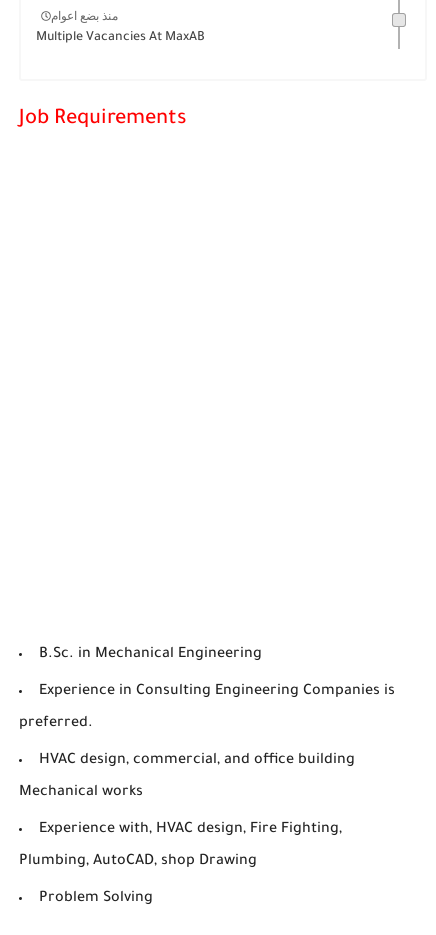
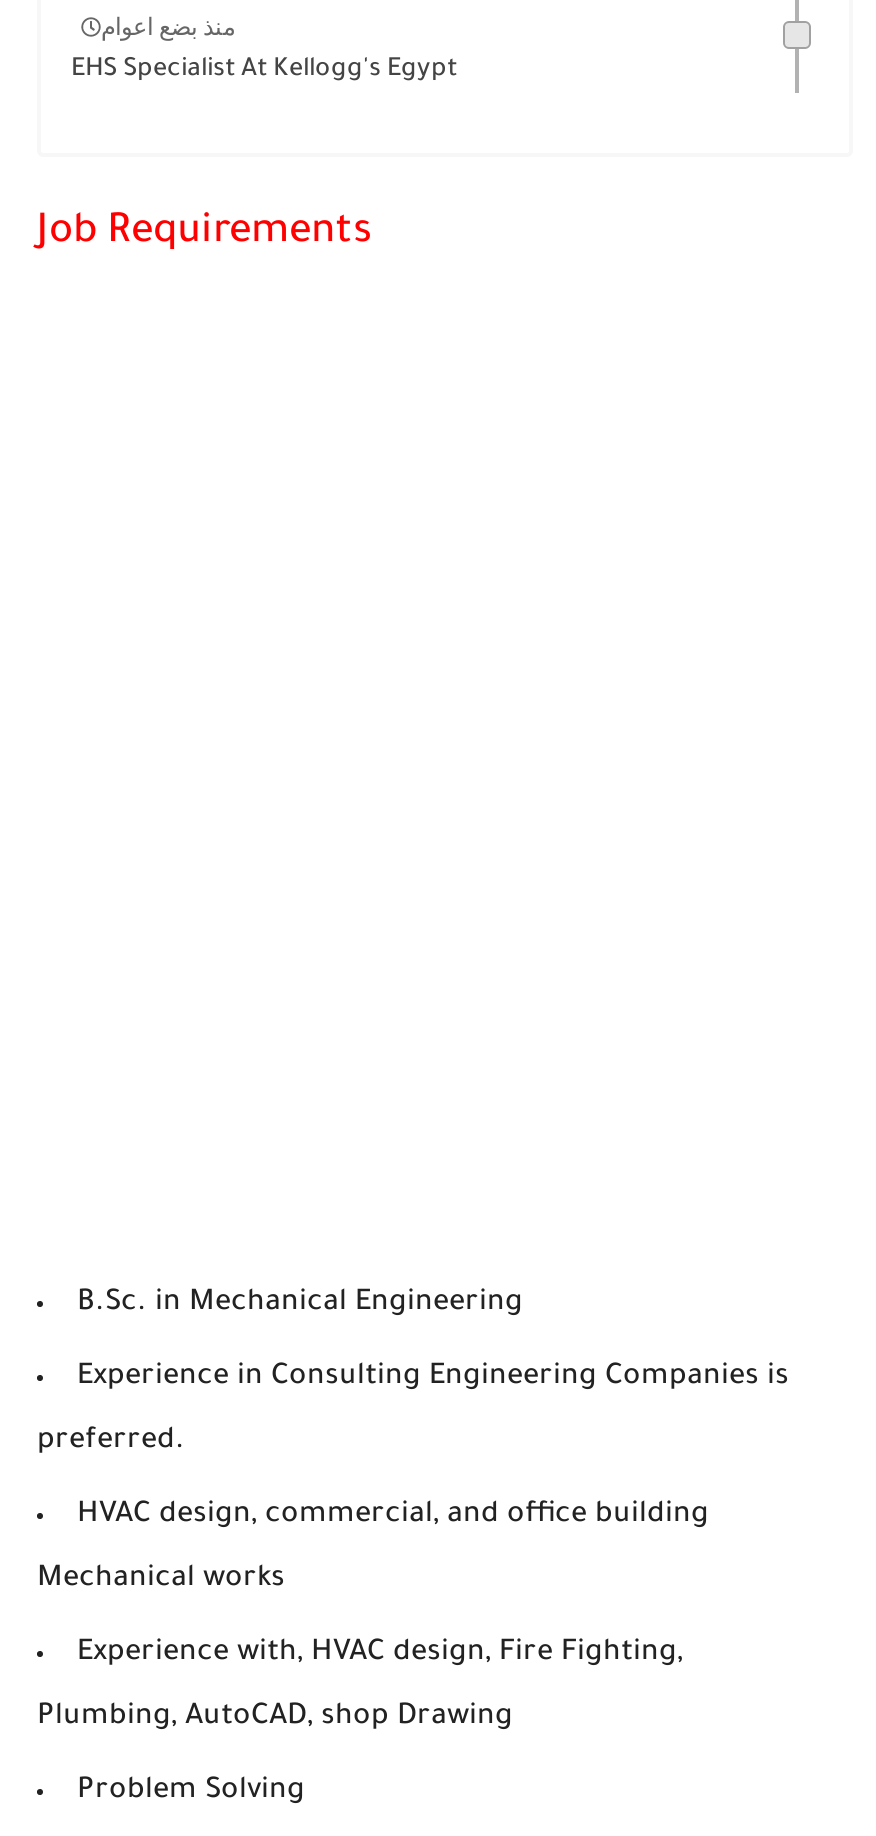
- Multiple Vacancies At MaxAB
+ EHS Specialist At Kellogg's Egypt
